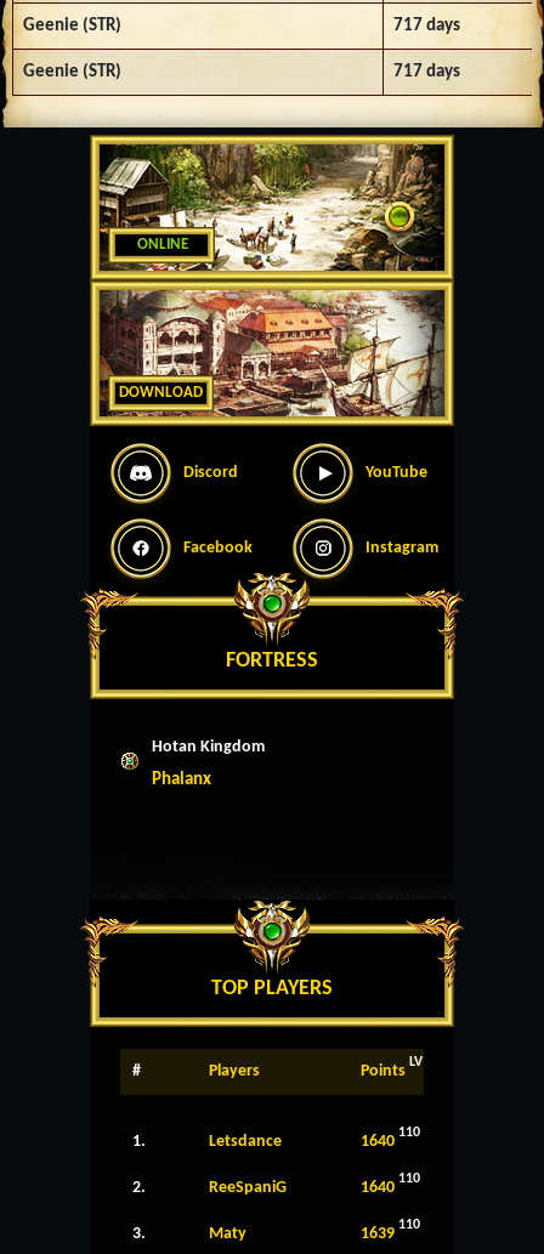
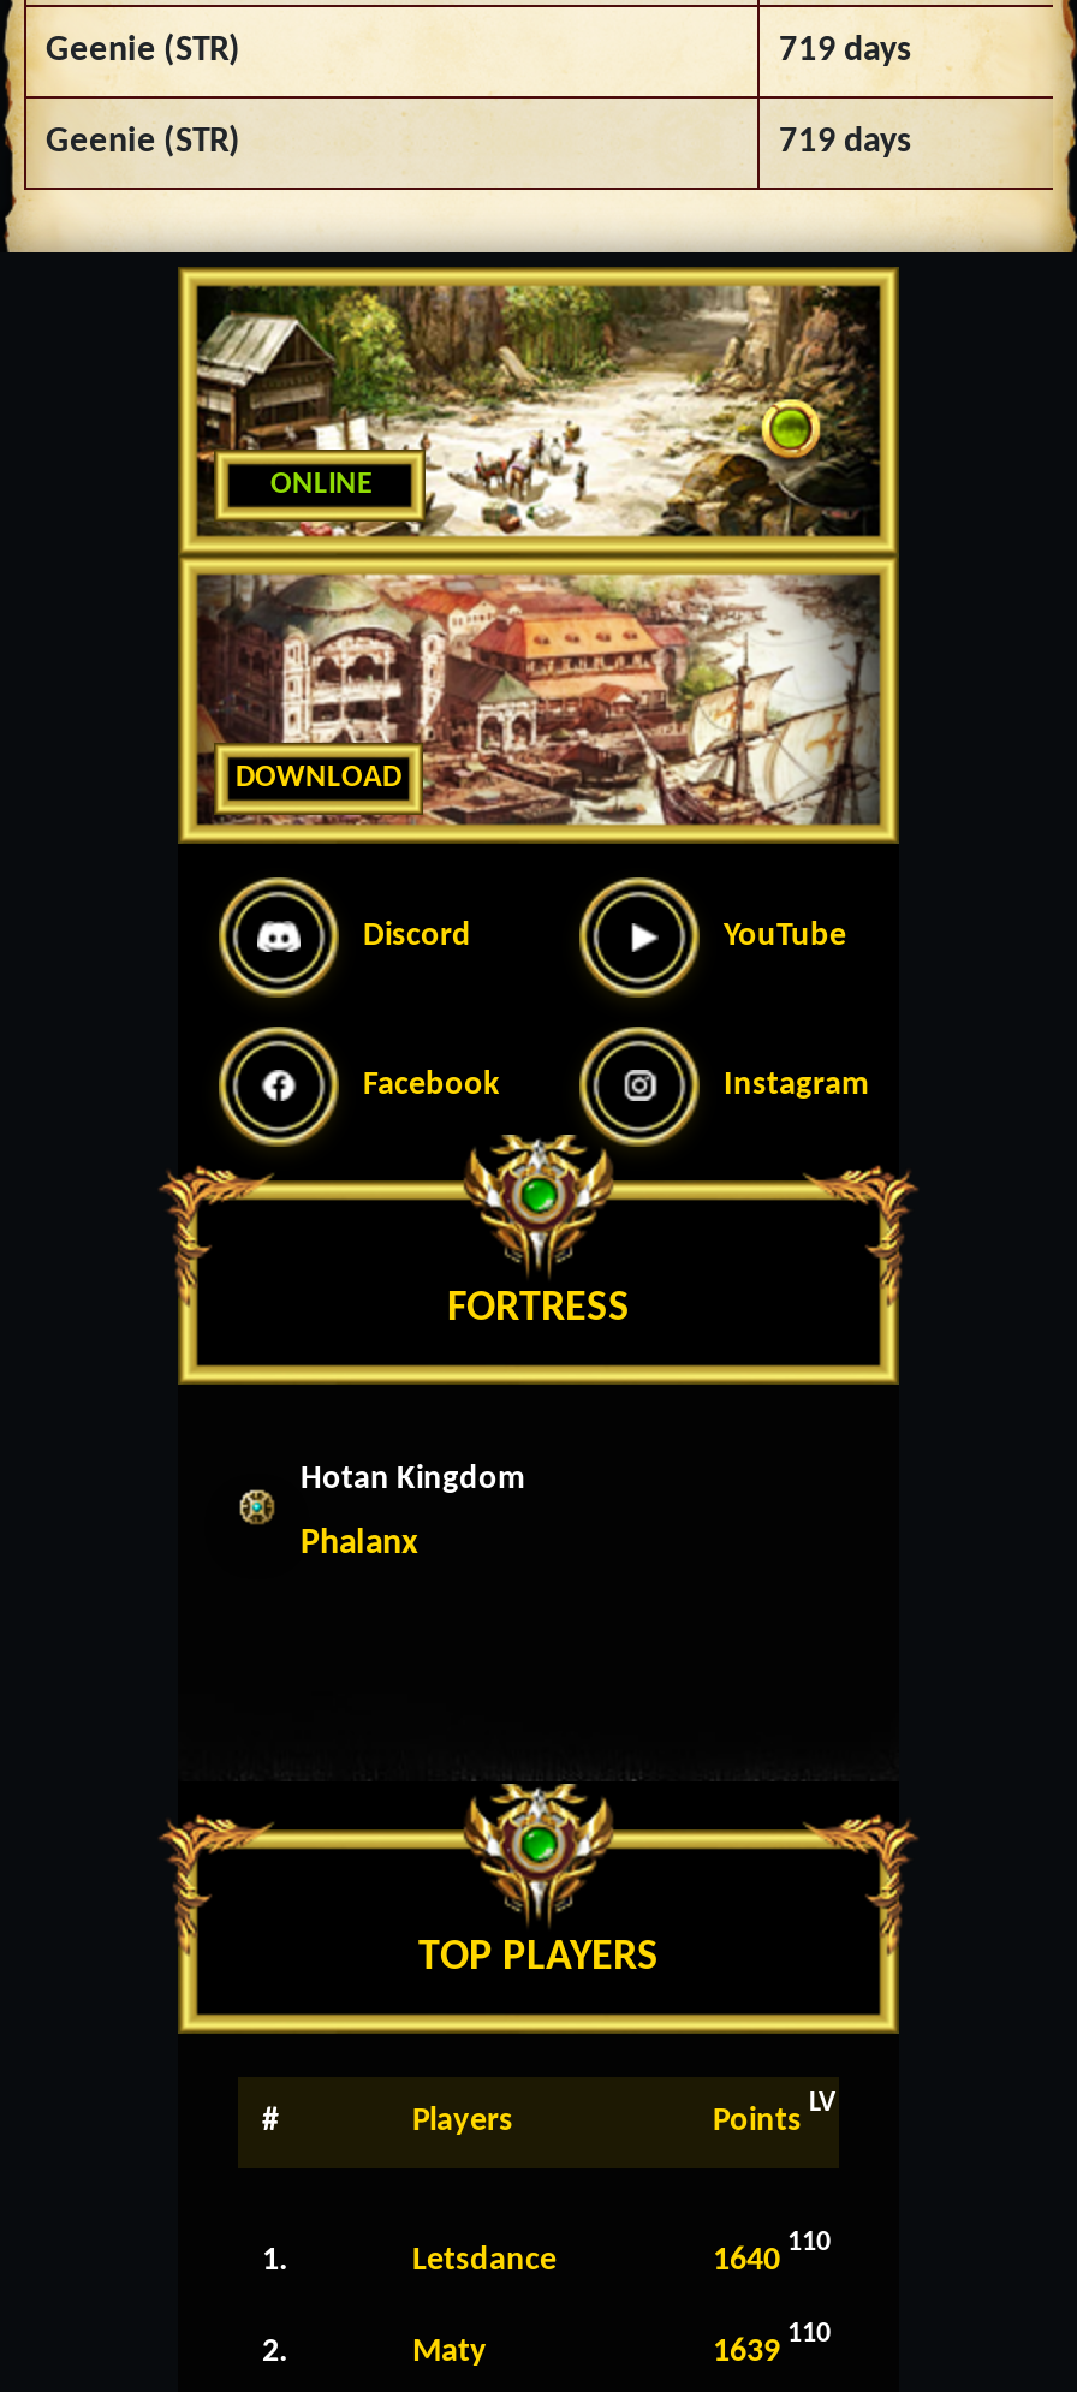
- 717 days
+ 719 days

- 717 days
+ 719 days

- ReeSpaniG
- 1640 110
- 3.
